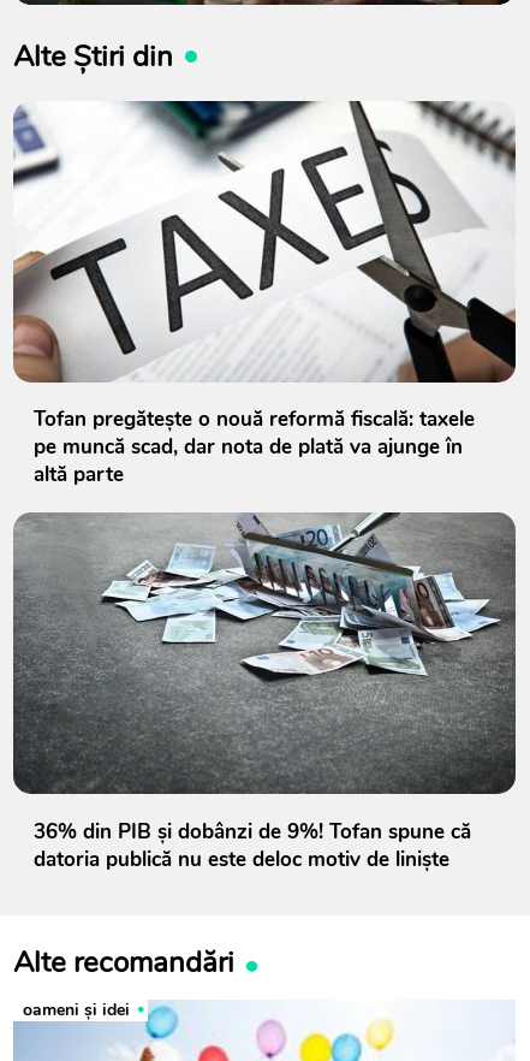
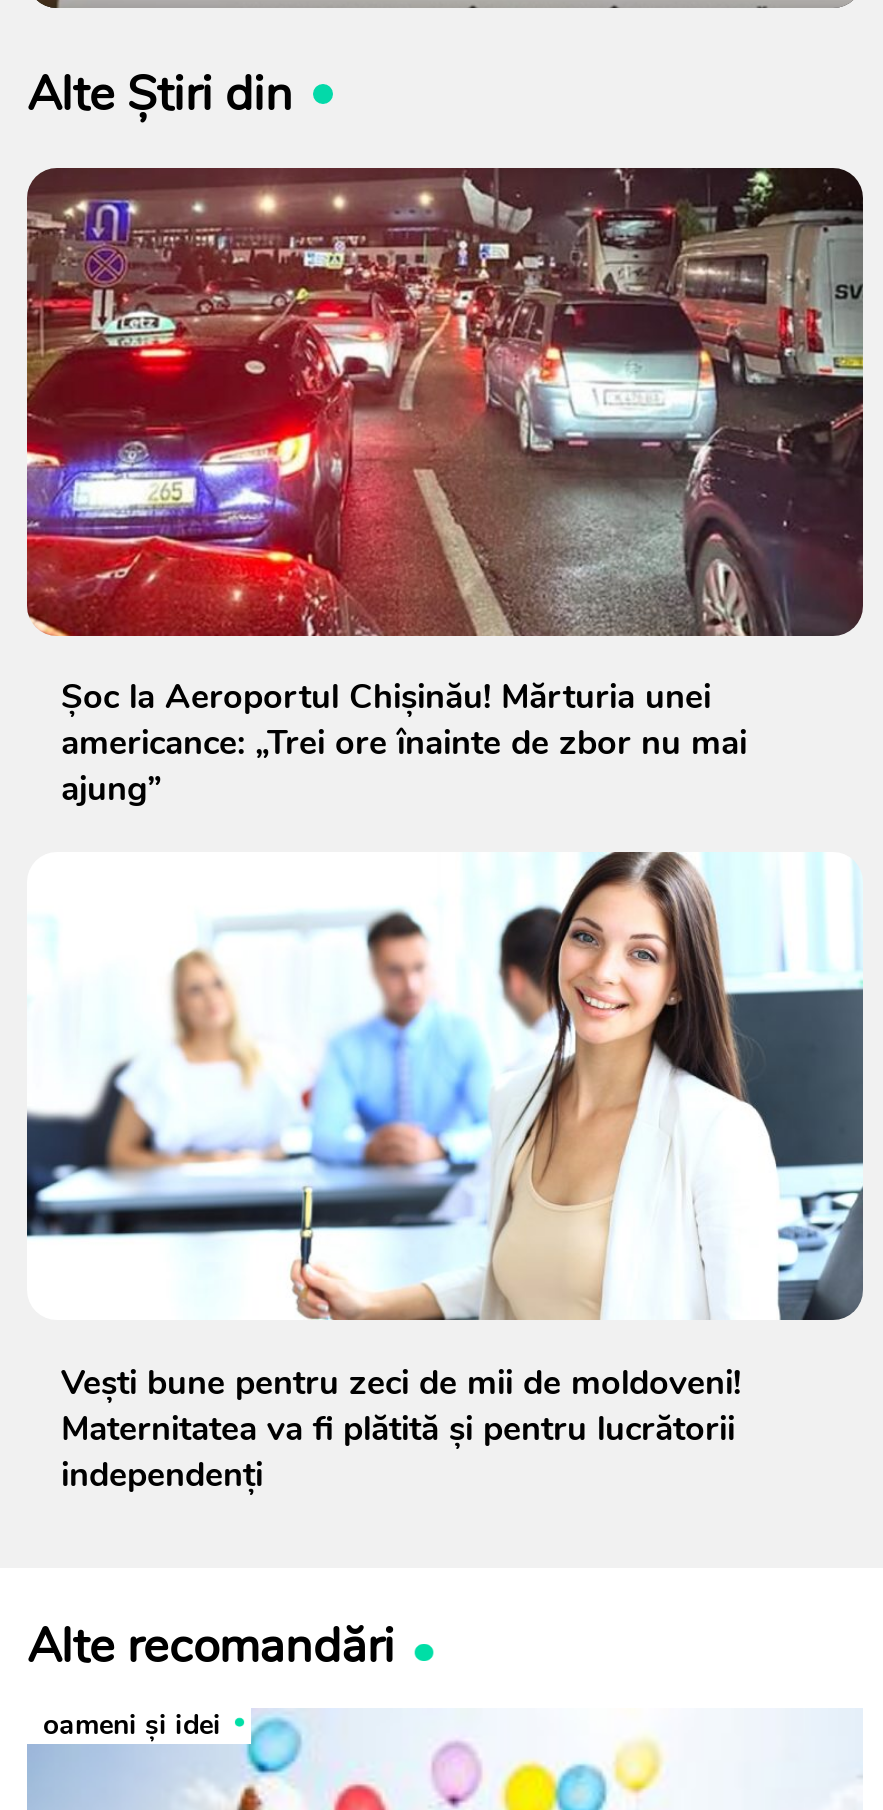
- [image]
- Tofan pregătește o nouă reformă fiscală: taxele
- pe muncă scad, dar nota de plată va ajunge în
- altă parte
+ [image]
+ Șoc la Aeroportul Chișinău! Mărturia unei
+ americance: „Trei ore înainte de zbor nu mai
+ ajung”

- [image]
- 36% din PIB și dobânzi de 9%! Tofan spune că
- datoria publică nu este deloc motiv de liniște
+ [image]
+ Vești bune pentru zeci de mii de moldoveni!
+ Maternitatea va fi plătită și pentru lucrătorii
+ independenți
